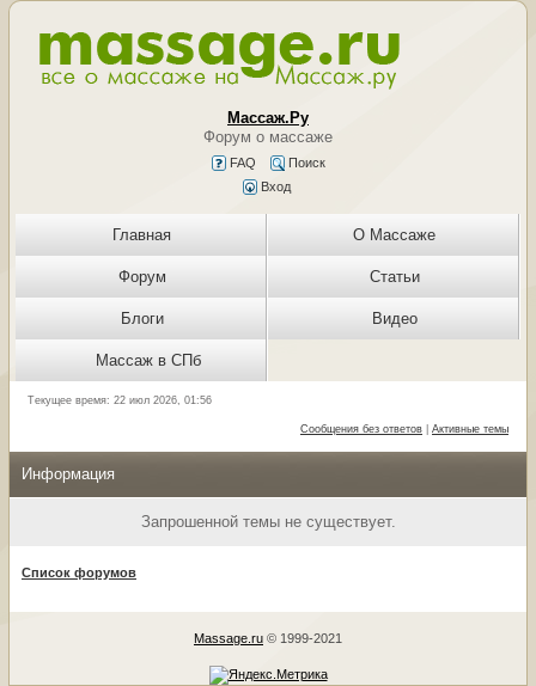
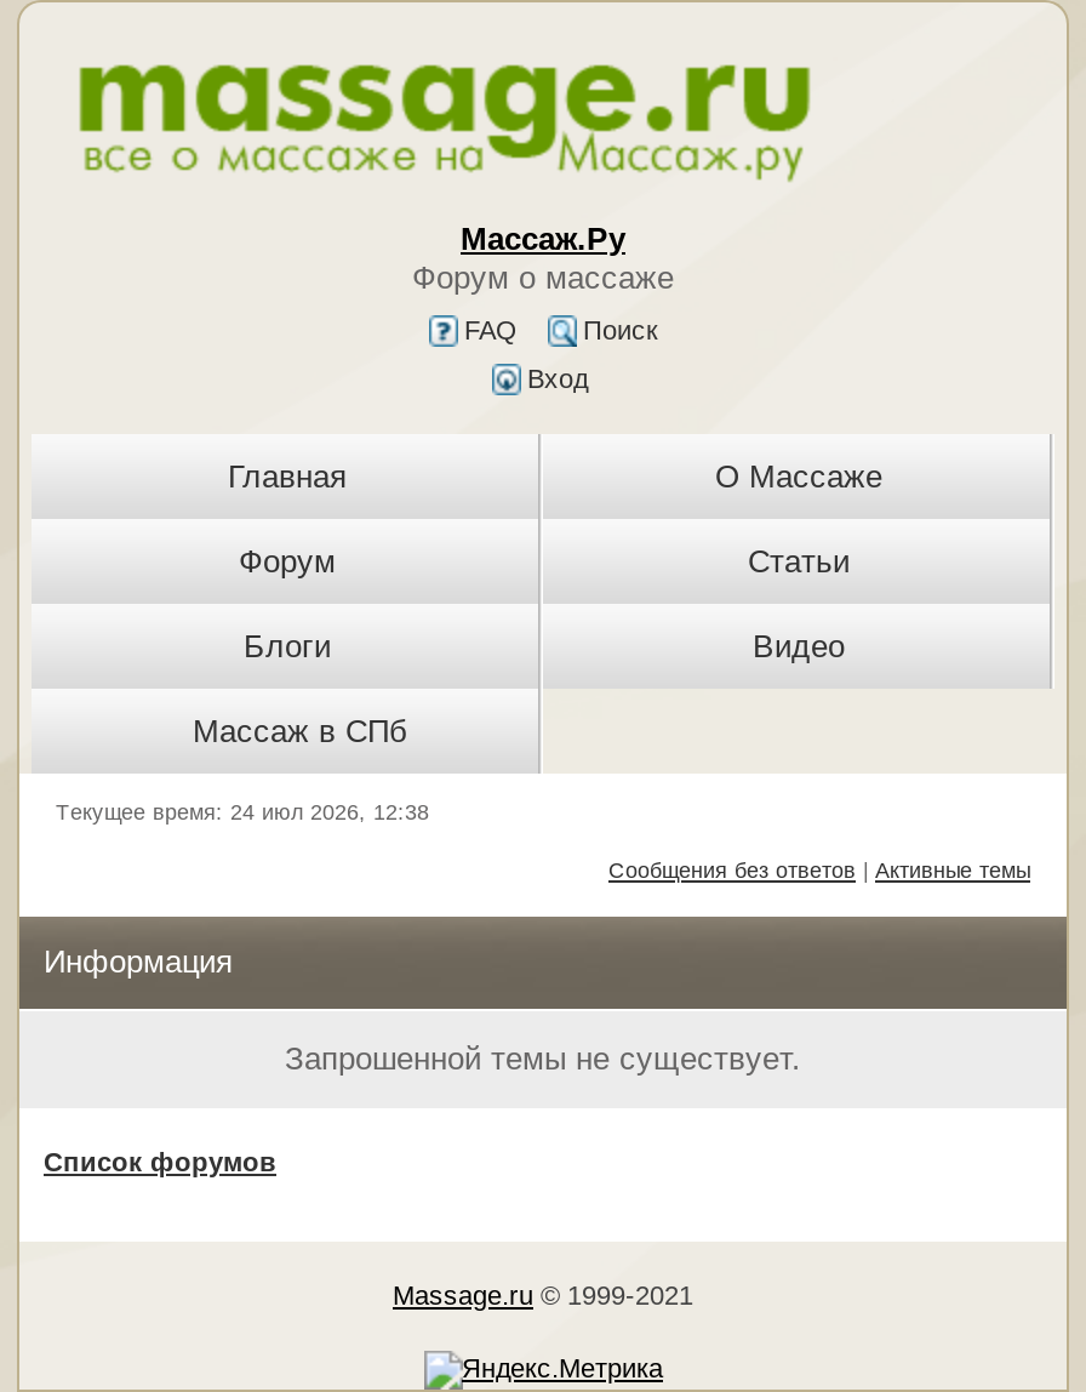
- Текущее время: 22 июл 2026, 01:56
+ Текущее время: 24 июл 2026, 12:38
